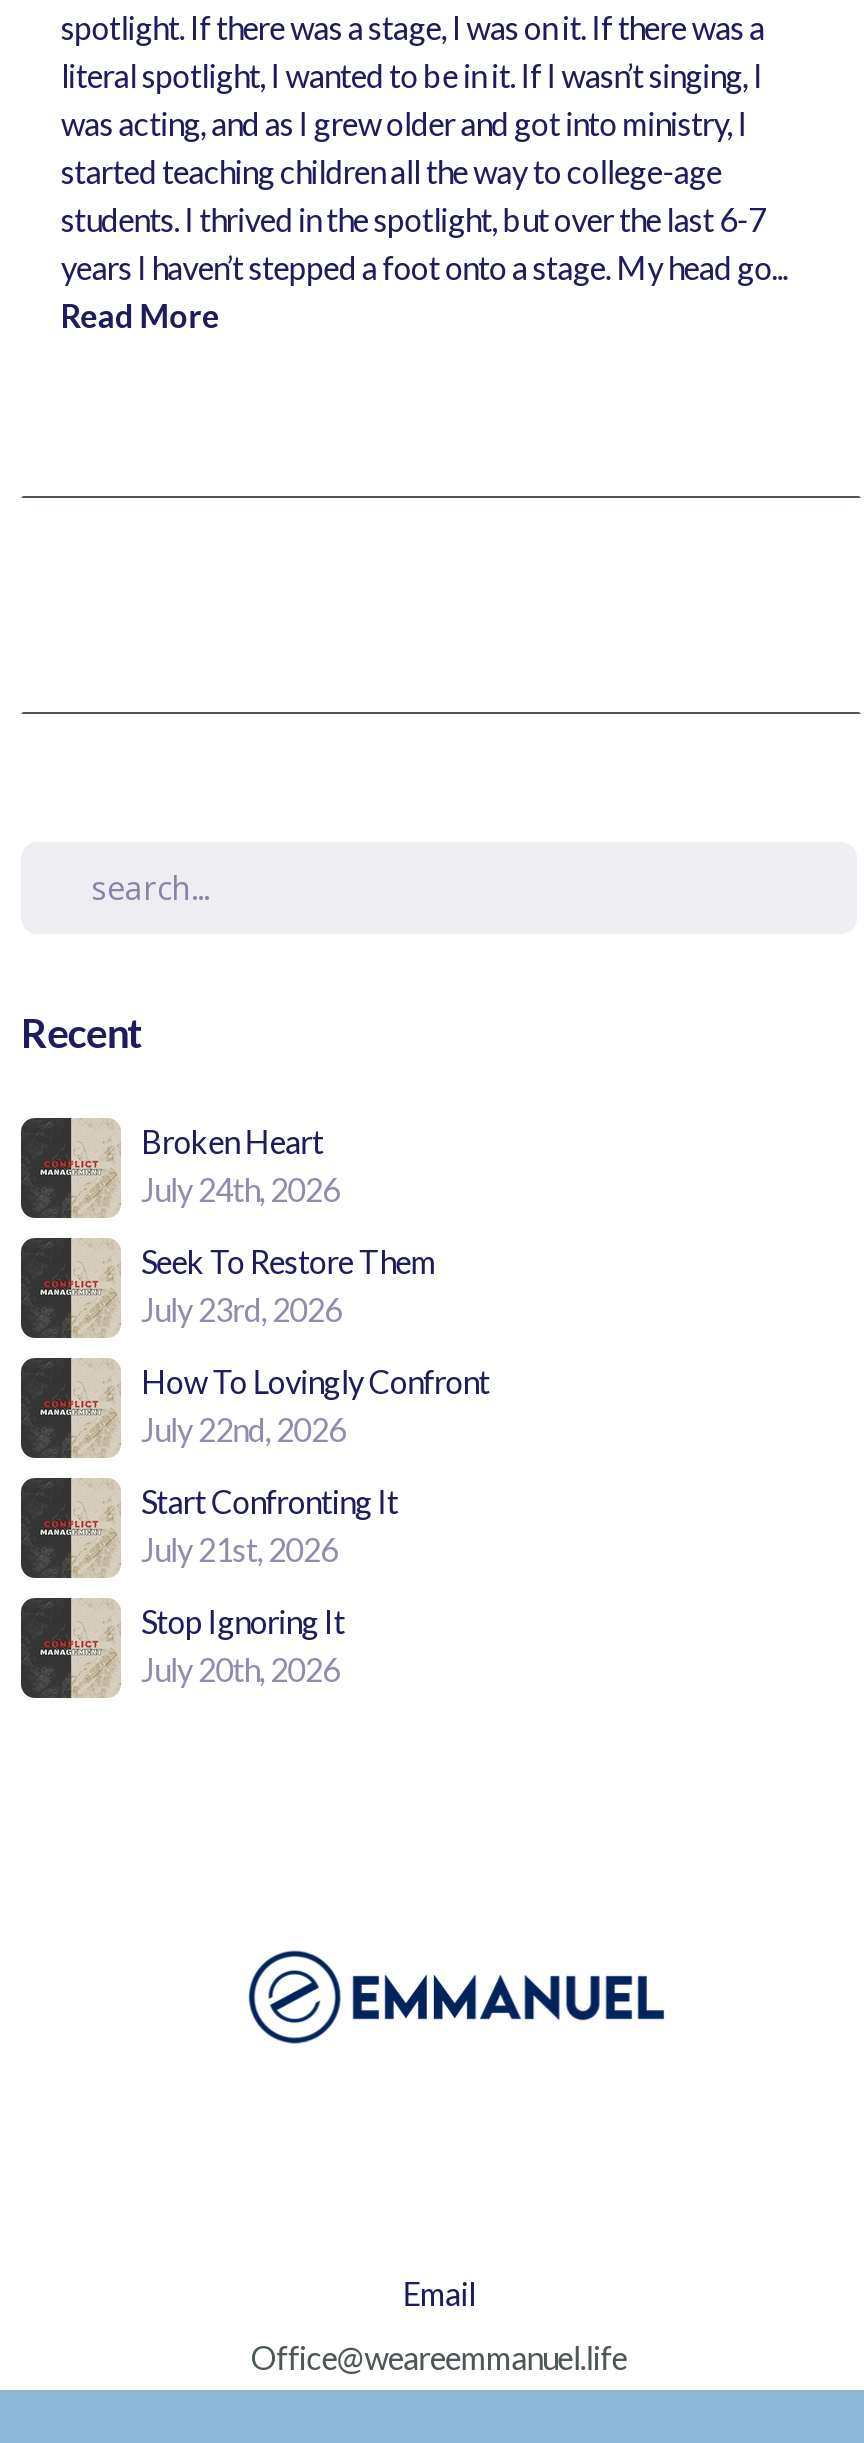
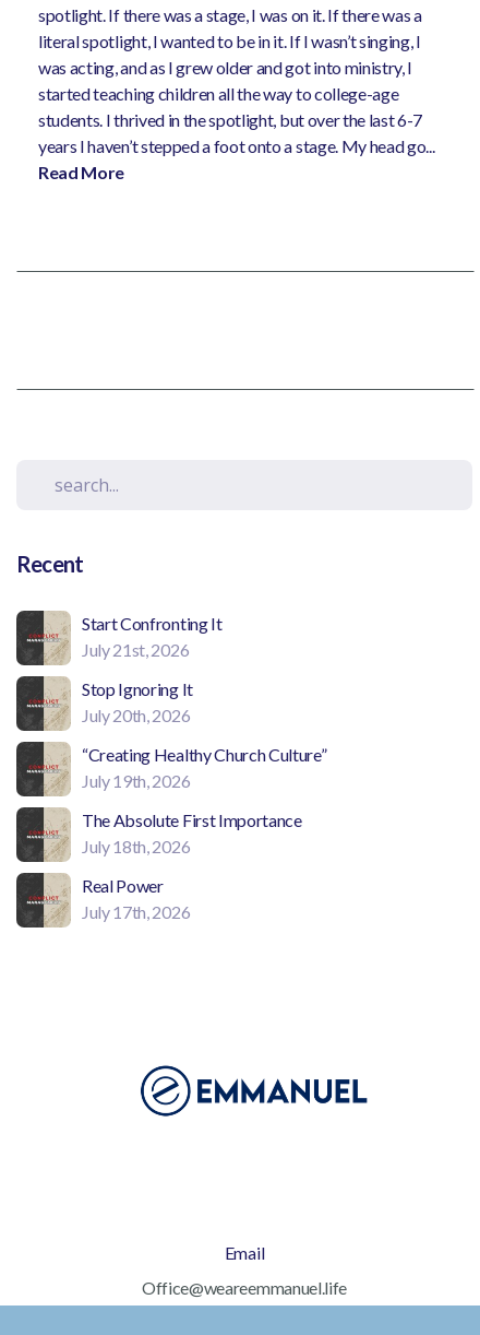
- Broken Heart
- July 24th, 2026
- Seek To Restore Them
- July 23rd, 2026
- How To Lovingly Confront
- July 22nd, 2026

moved up: [image] | Start Confronting It | July 21st, 2026 | Stop Ignoring It | July 20th, 2026

+ “Creating Healthy Church Culture”
+ July 19th, 2026
+ The Absolute First Importance
+ July 18th, 2026
+ Real Power
+ July 17th, 2026
